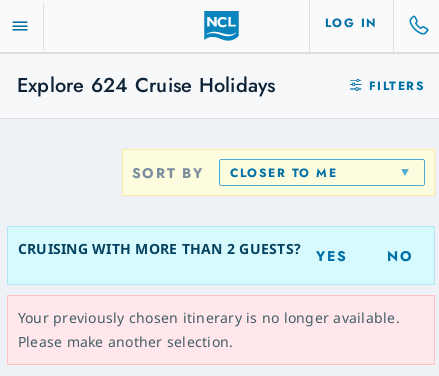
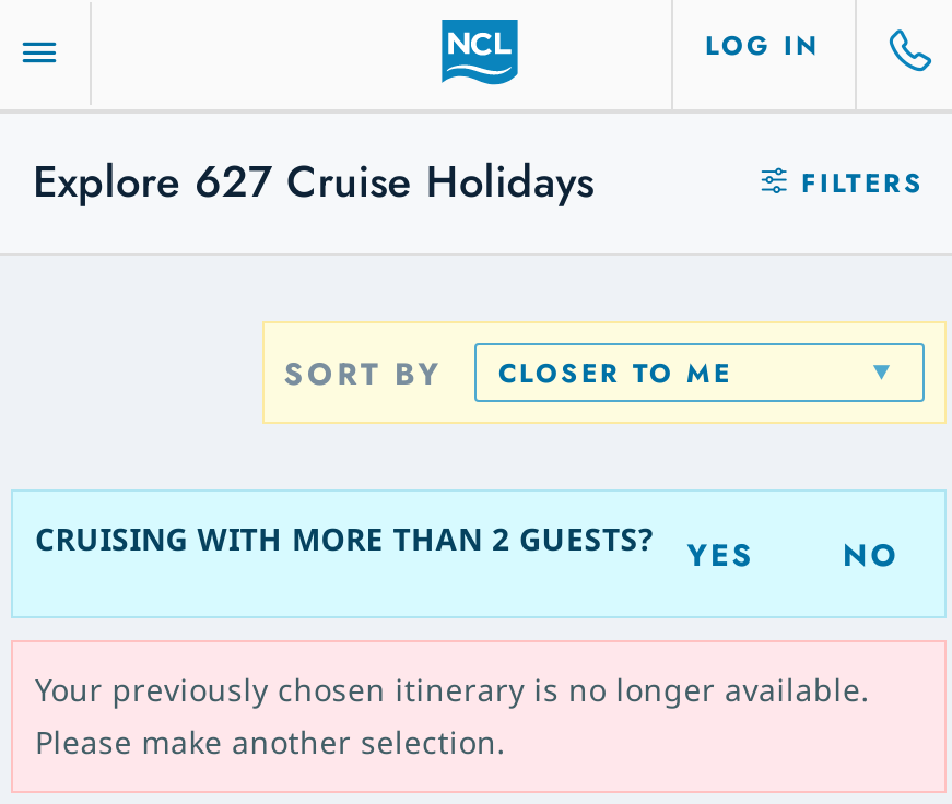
- Explore 624 Cruise Holidays
+ Explore 627 Cruise Holidays
